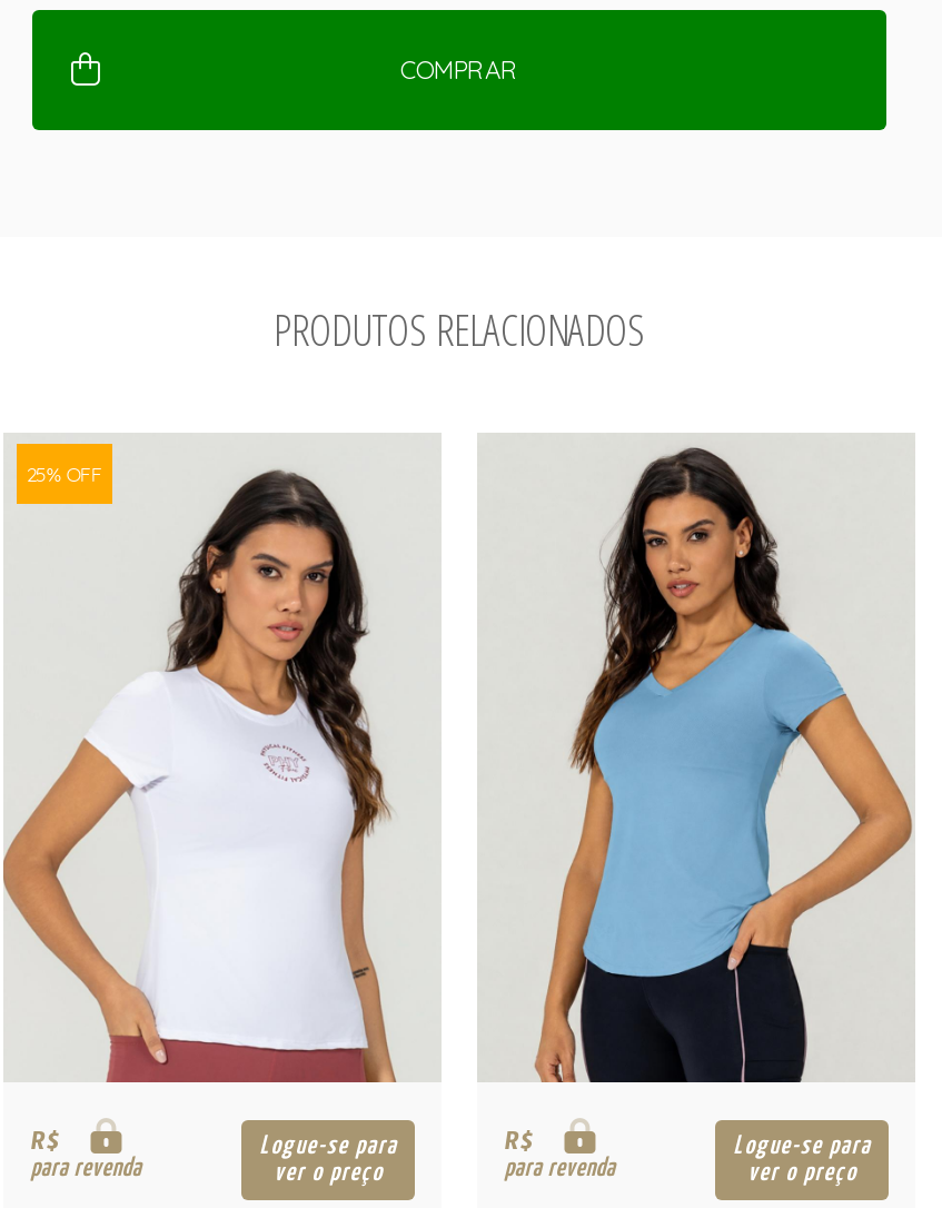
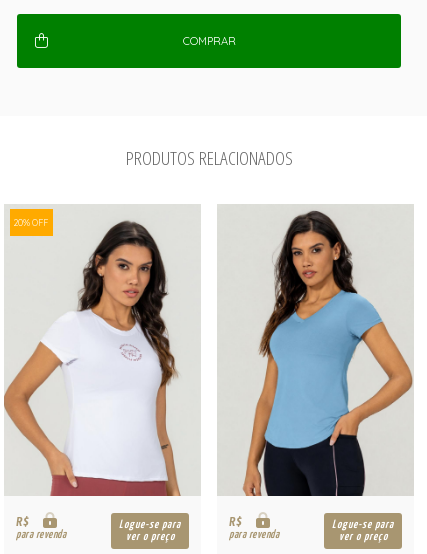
- 25% OFF
+ 20% OFF
